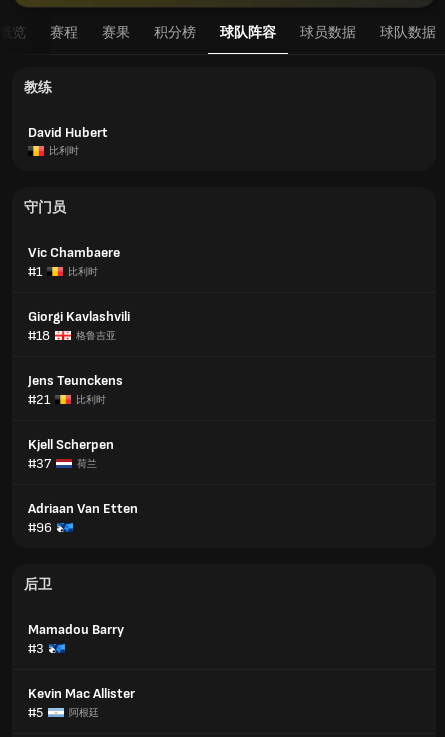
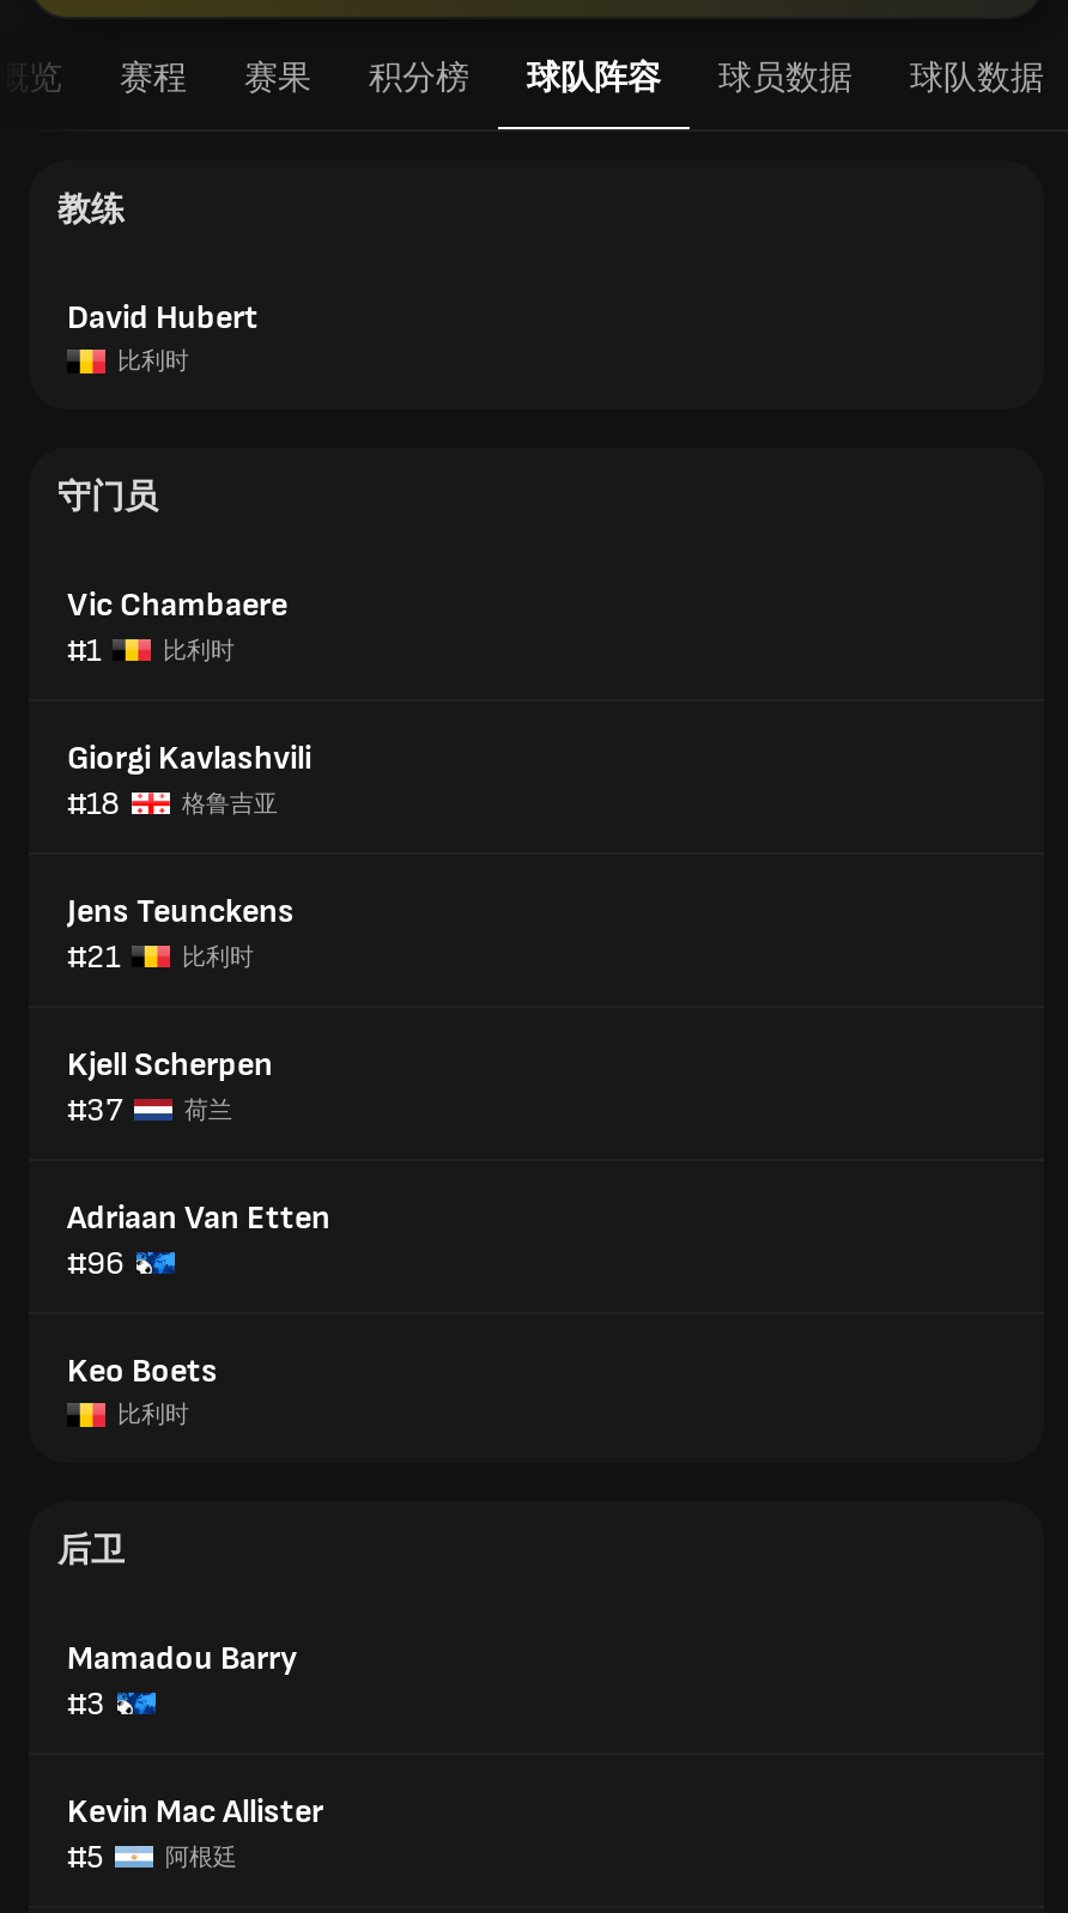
+ Keo Boets
+ 比利时
